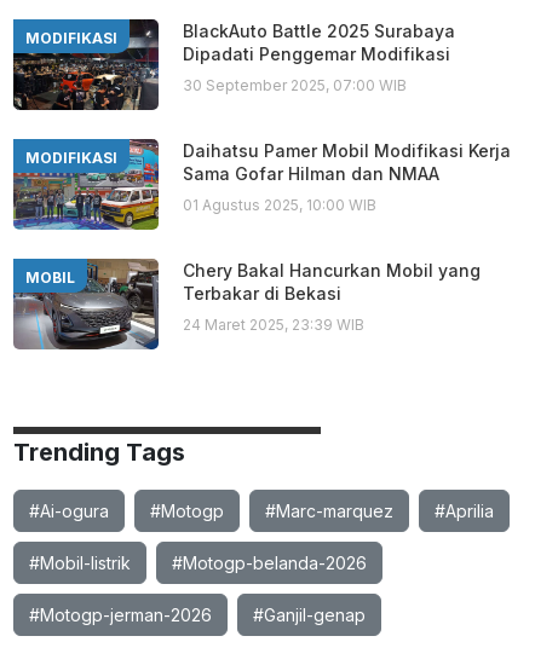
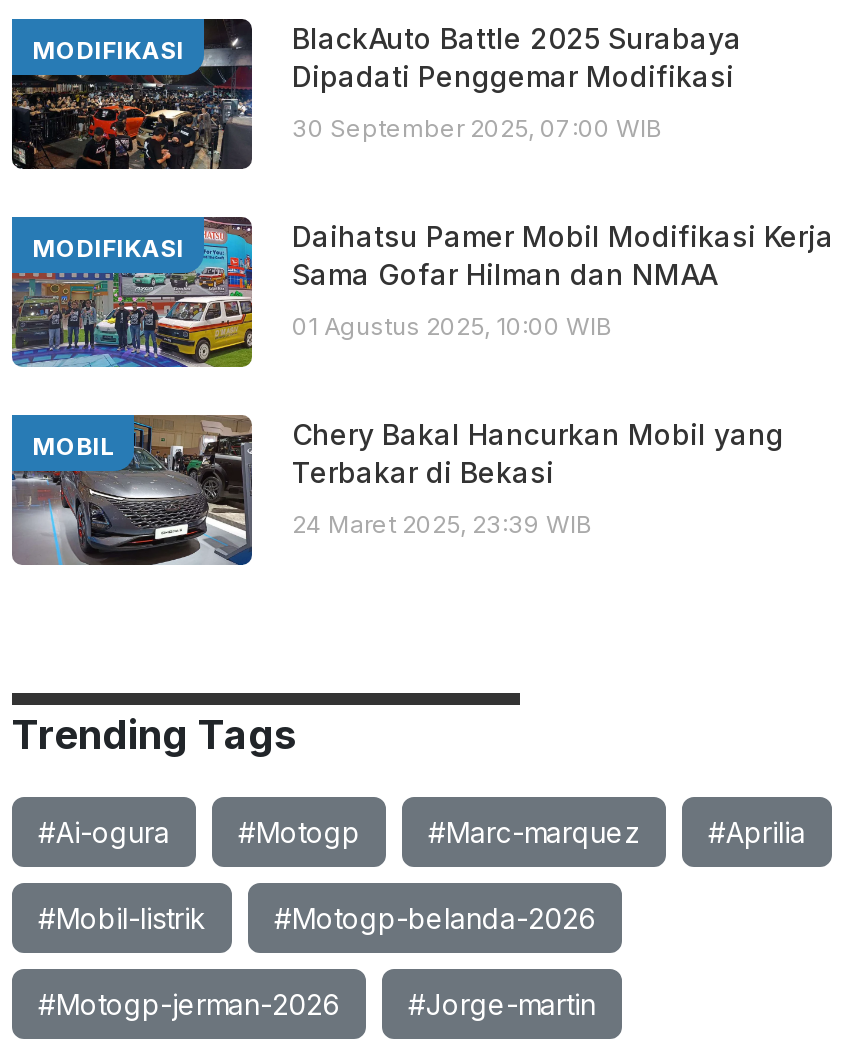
- #Ganjil-genap
+ #Jorge-martin
